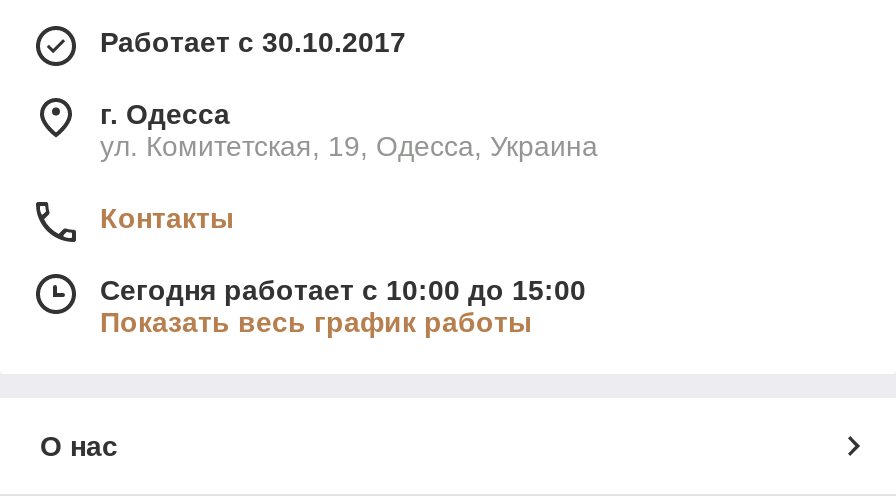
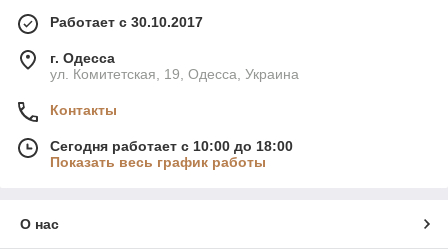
- Сегодня работает с 10:00 до 15:00
+ Сегодня работает с 10:00 до 18:00
